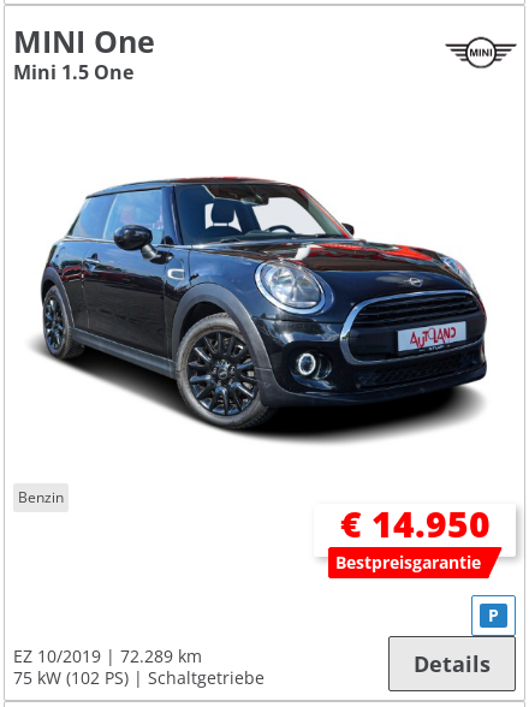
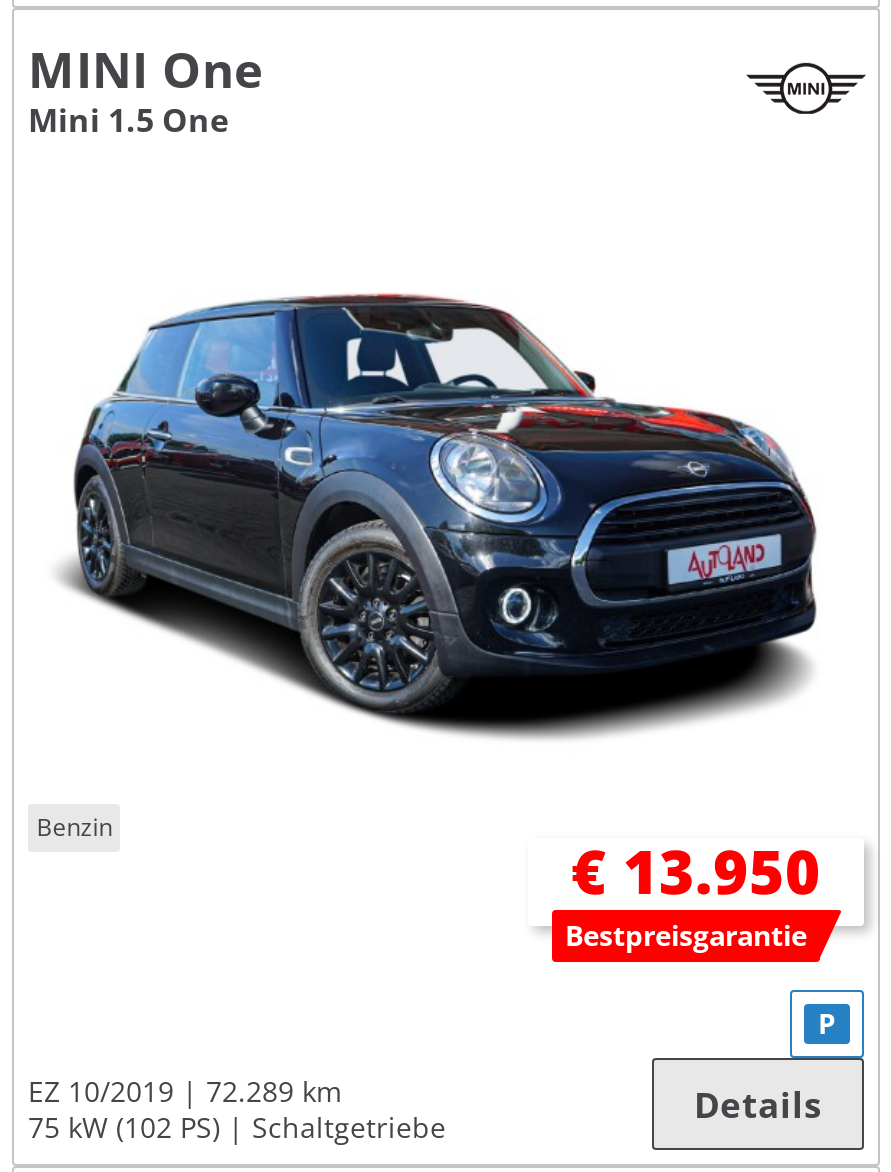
- € 14.950
+ € 13.950
